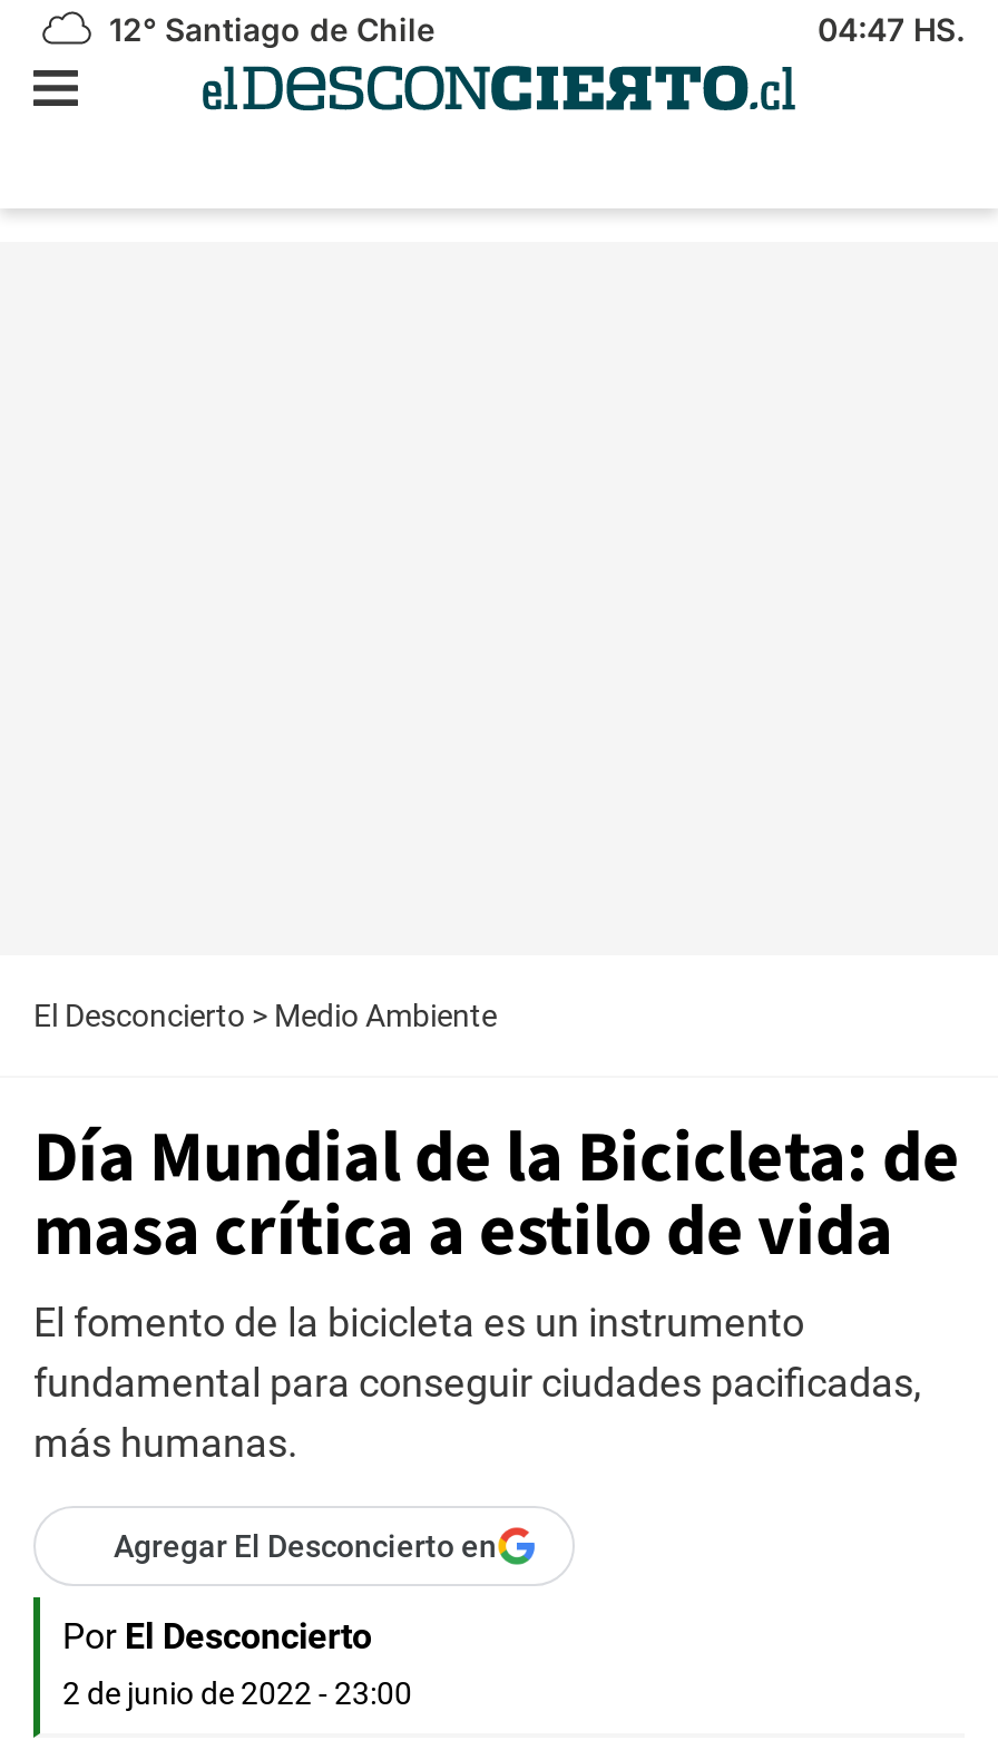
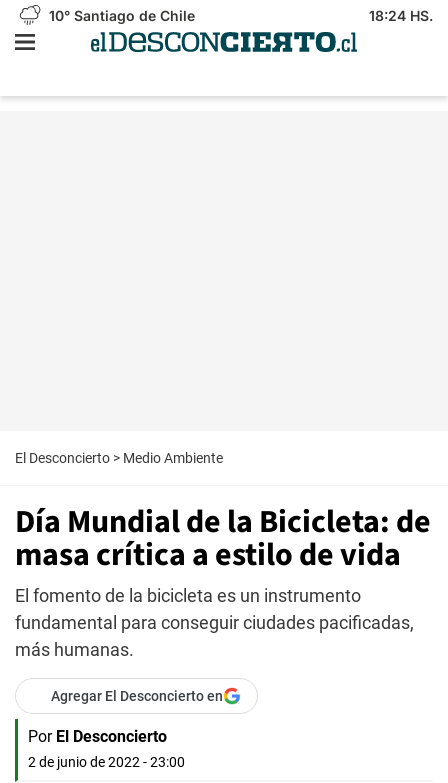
- 12° Santiago de Chile
+ 10° Santiago de Chile

- 04:47 HS.
+ 18:24 HS.
